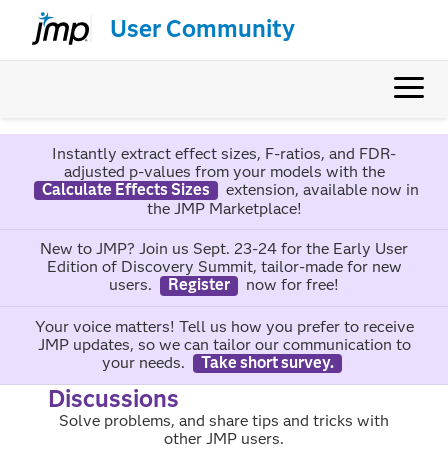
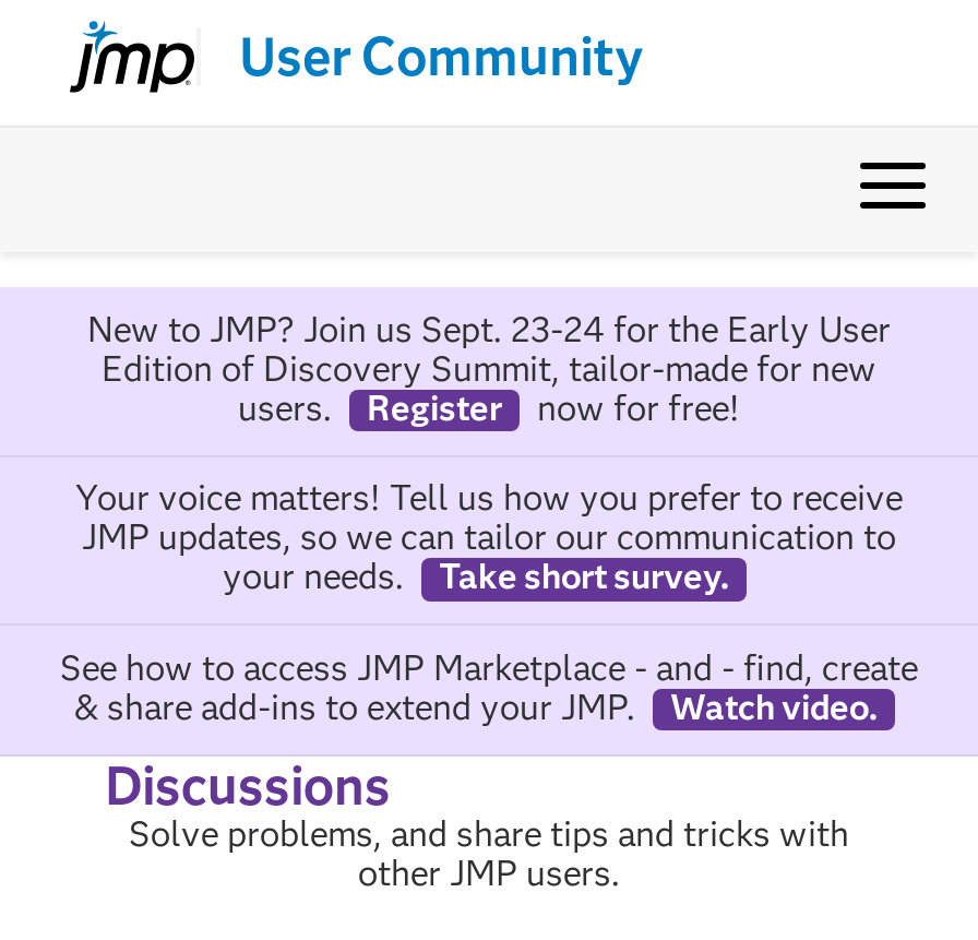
- Instantly extract effect sizes, F-ratios, and FDR-
- adjusted p-values from your models with the
- Calculate Effects Sizes
- extension, available now in
- the JMP Marketplace!

moved up: New to JMP? Join us Sept. 23-24 for the Early User | Edition of Discovery Summit, tailor-made for new | users. | ... | your needs. | Take short survey.

+ See how to access JMP Marketplace - and - find, create
+ & share add-ins to extend your JMP.
+ Watch video.
